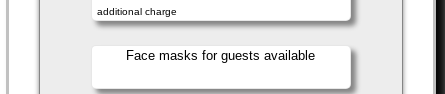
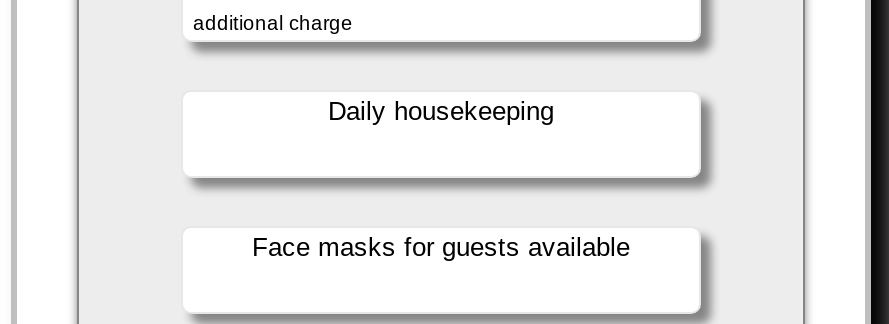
+ Daily housekeeping
